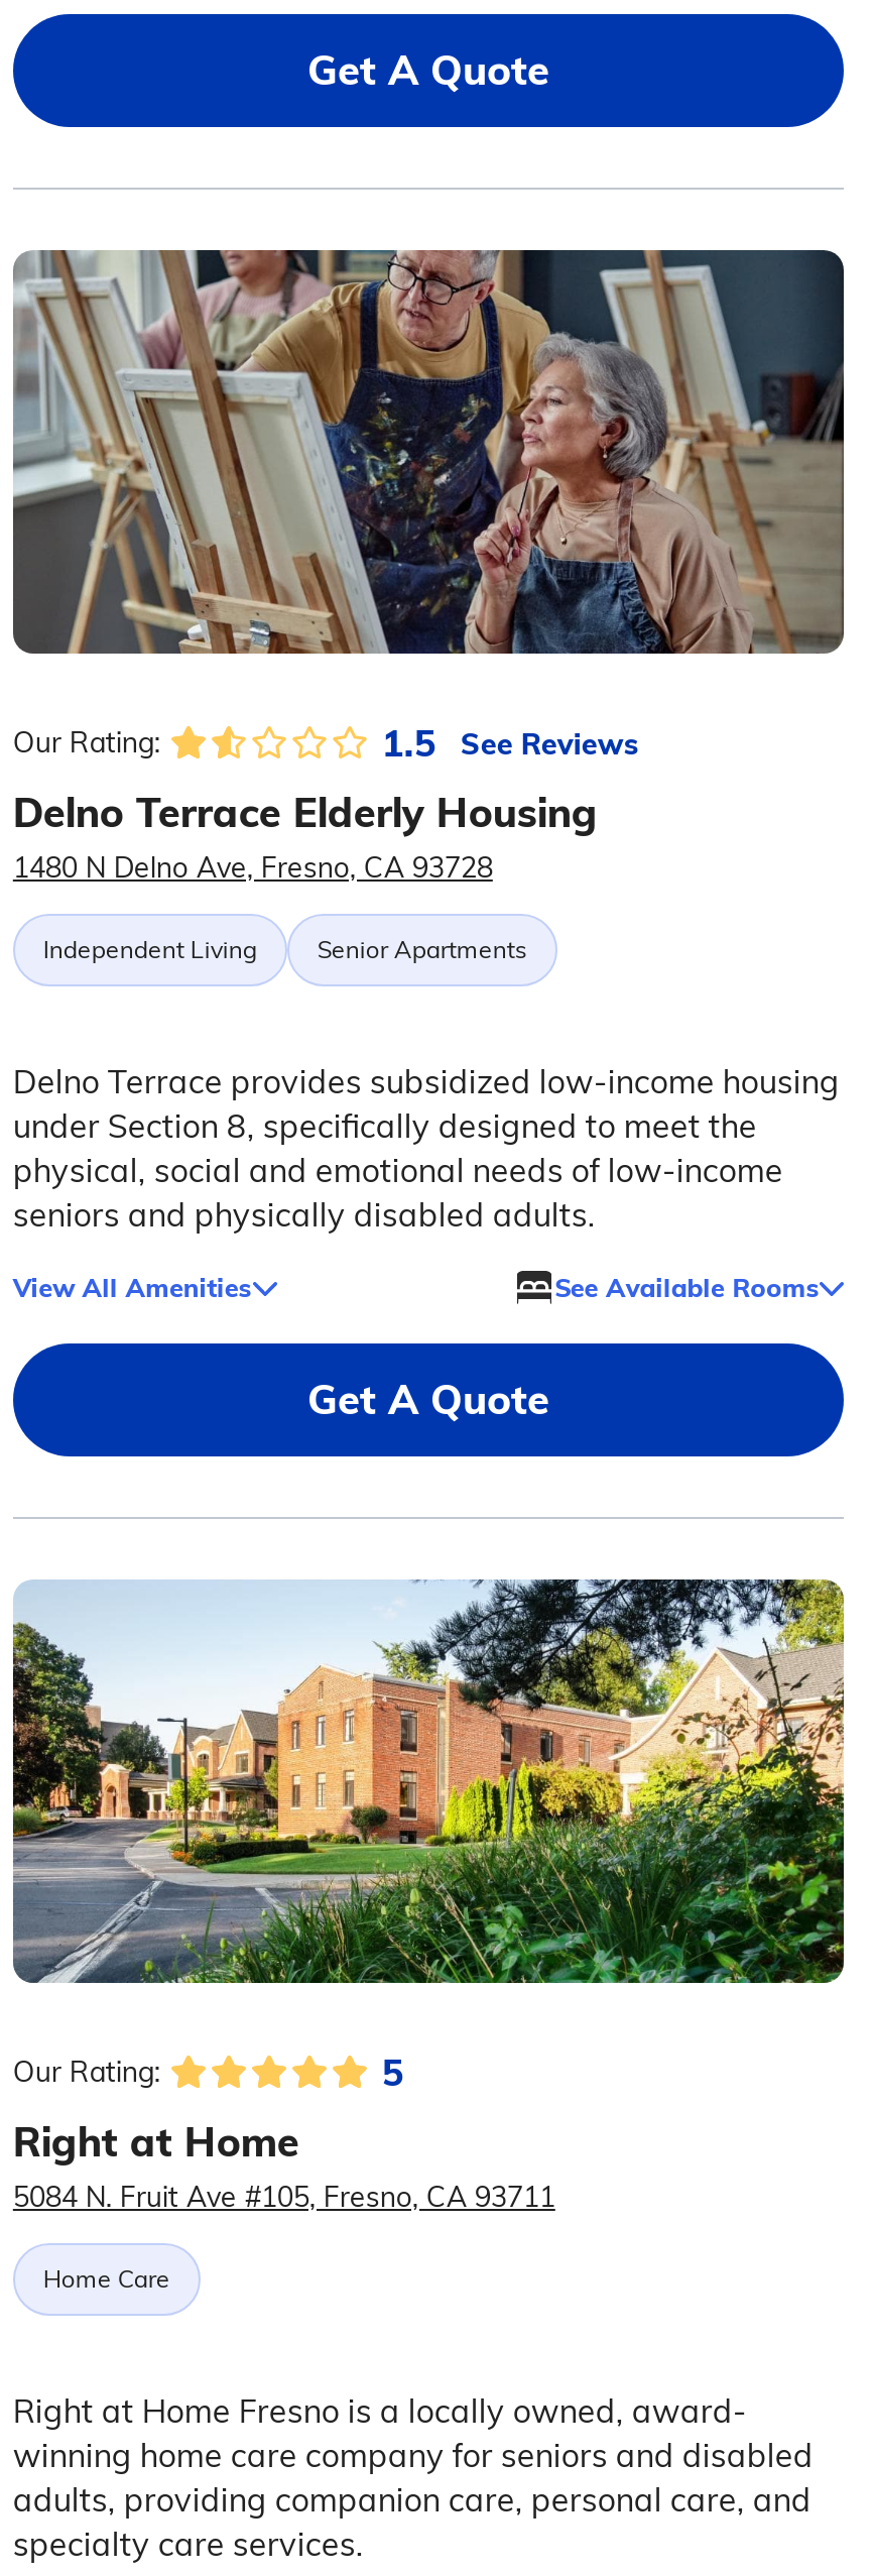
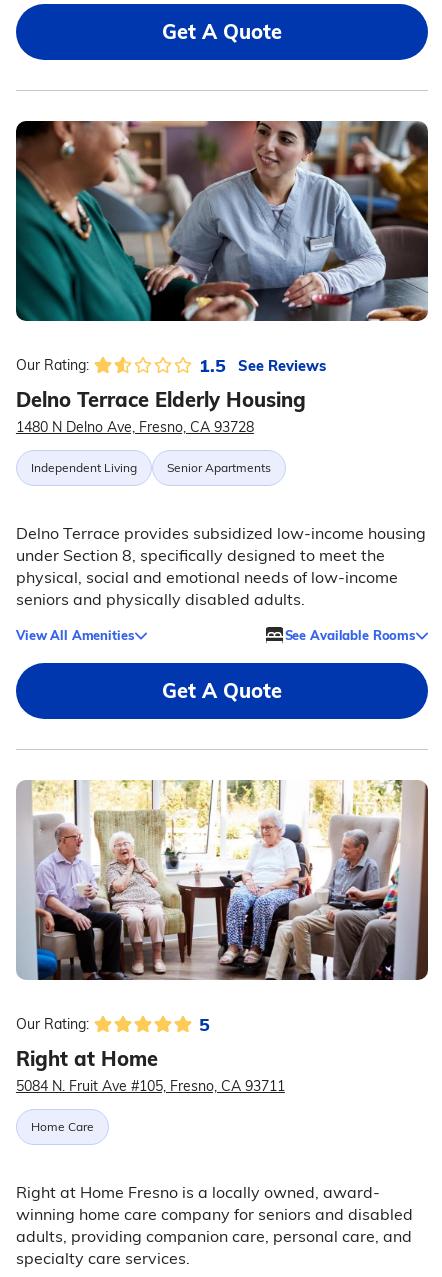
- [image]
+ [image]

- [image]
+ [image]
